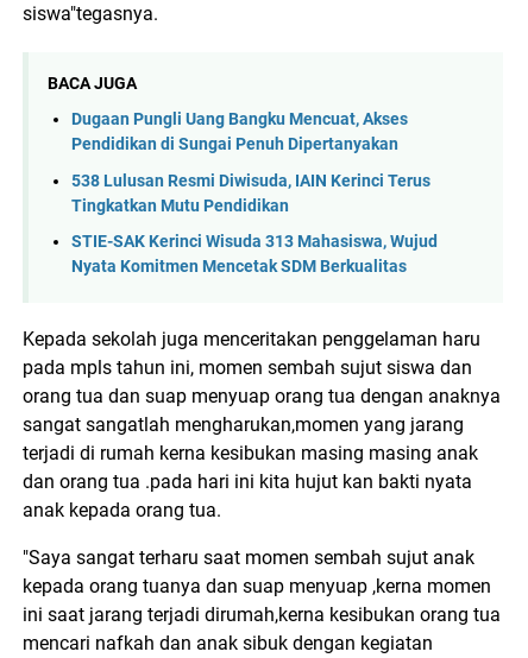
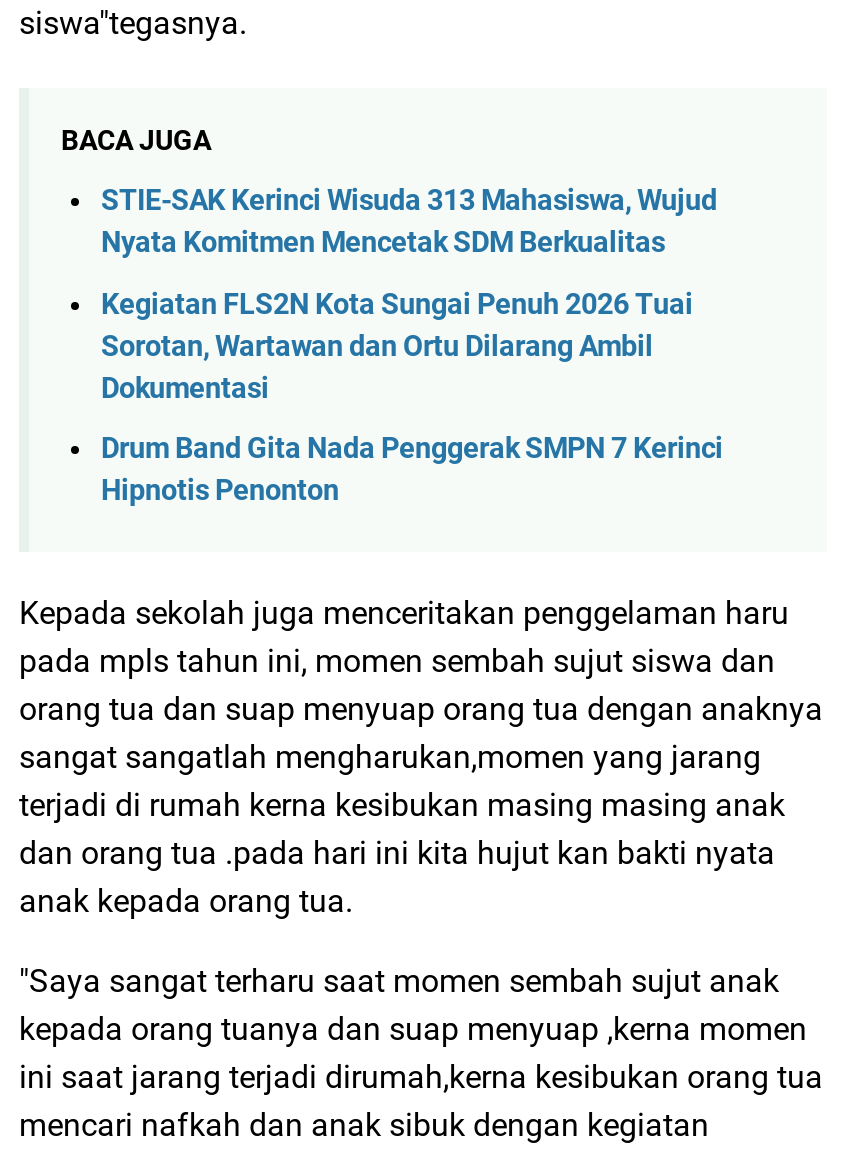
- Dugaan Pungli Uang Bangku Mencuat, Akses
- Pendidikan di Sungai Penuh Dipertanyakan
- 538 Lulusan Resmi Diwisuda, IAIN Kerinci Terus
- Tingkatkan Mutu Pendidikan

moved up: STIE-SAK Kerinci Wisuda 313 Mahasiswa, Wujud | Nyata Komitmen Mencetak SDM Berkualitas

+ Kegiatan FLS2N Kota Sungai Penuh 2026 Tuai
+ Sorotan, Wartawan dan Ortu Dilarang Ambil
+ Dokumentasi
+ Drum Band Gita Nada Penggerak SMPN 7 Kerinci
+ Hipnotis Penonton
